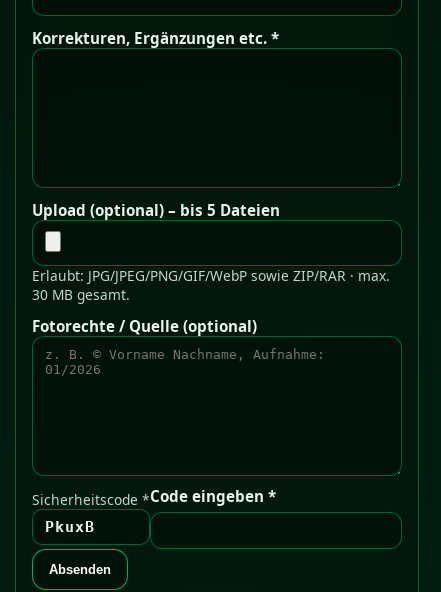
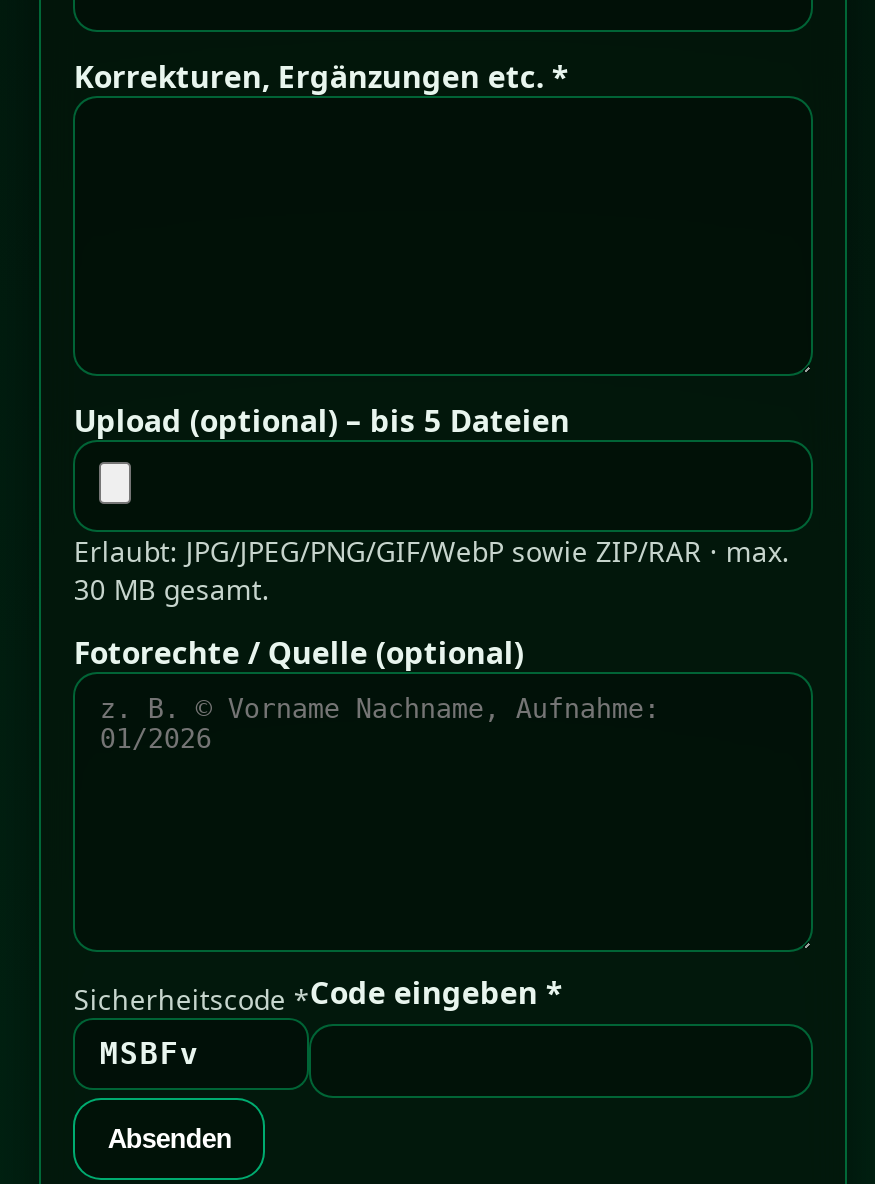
- PkuxB
+ MSBFv
